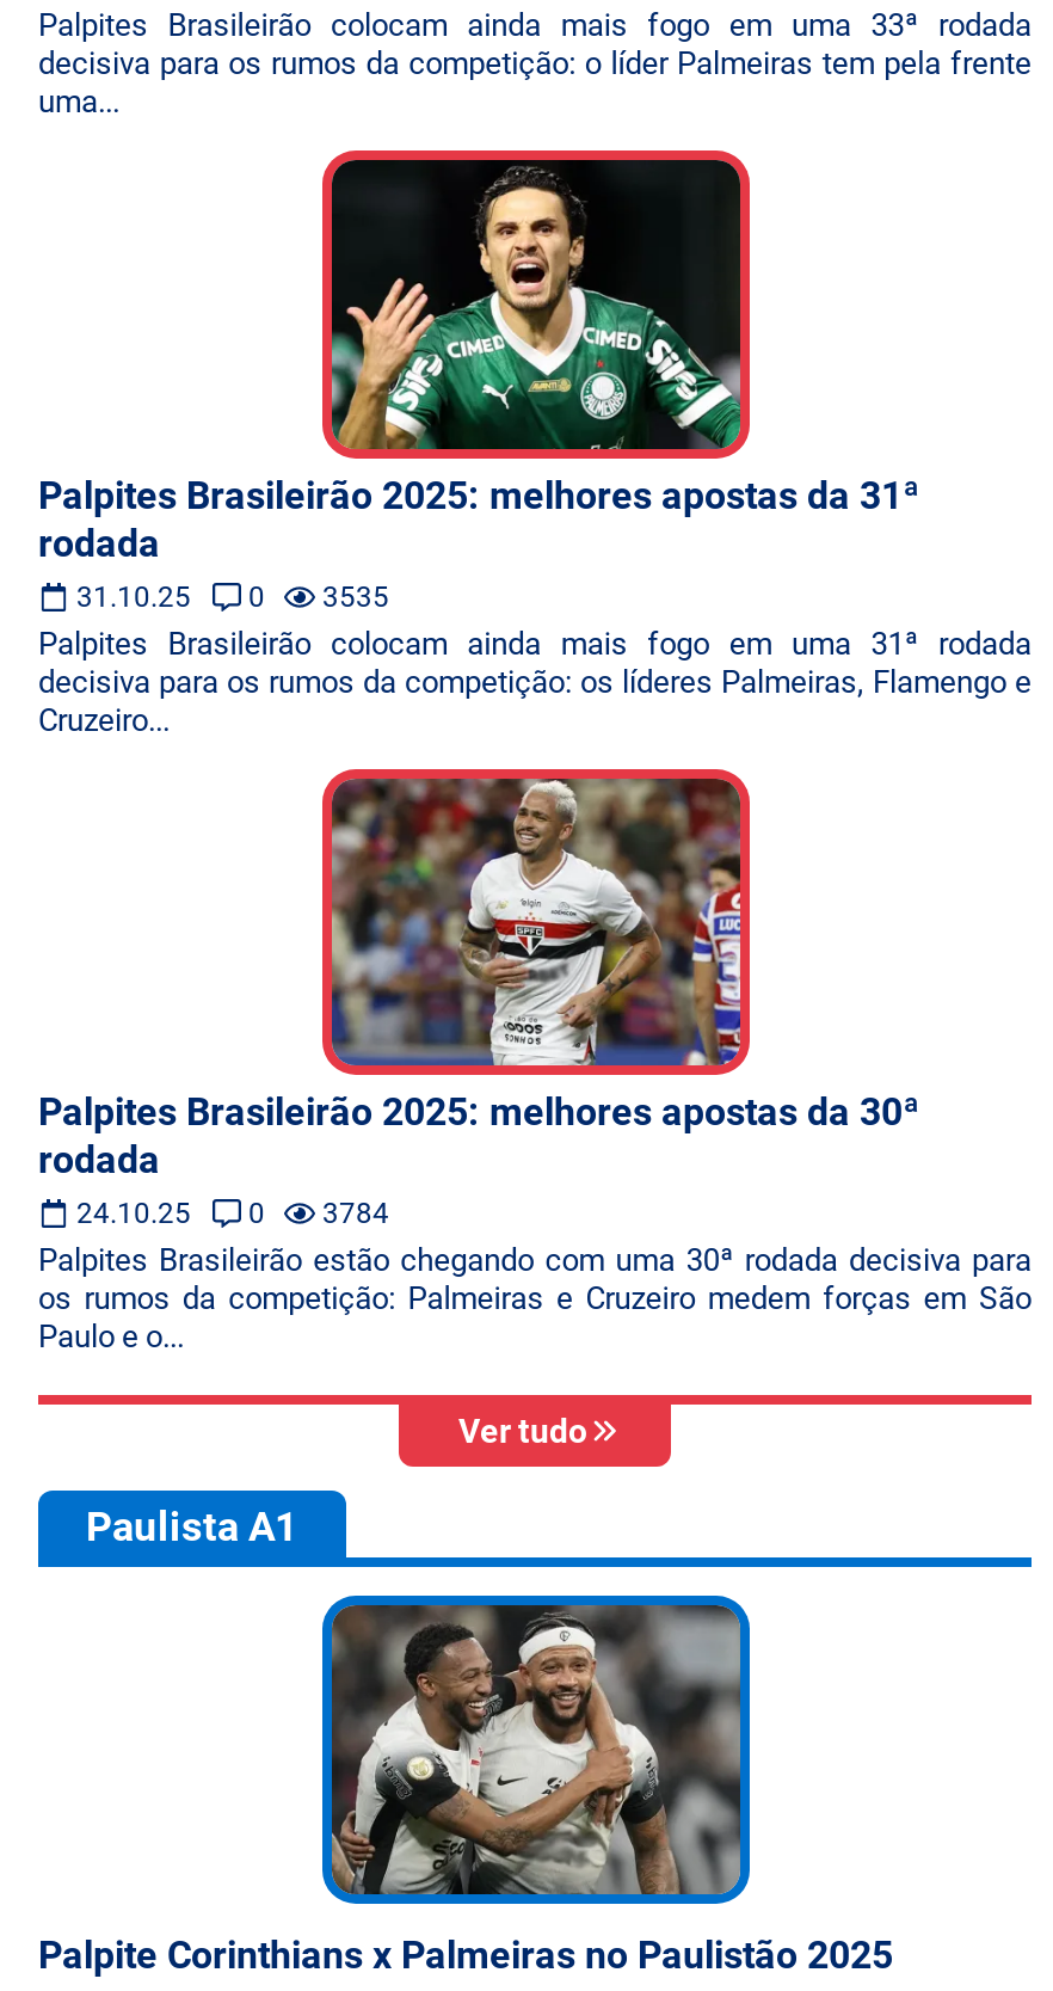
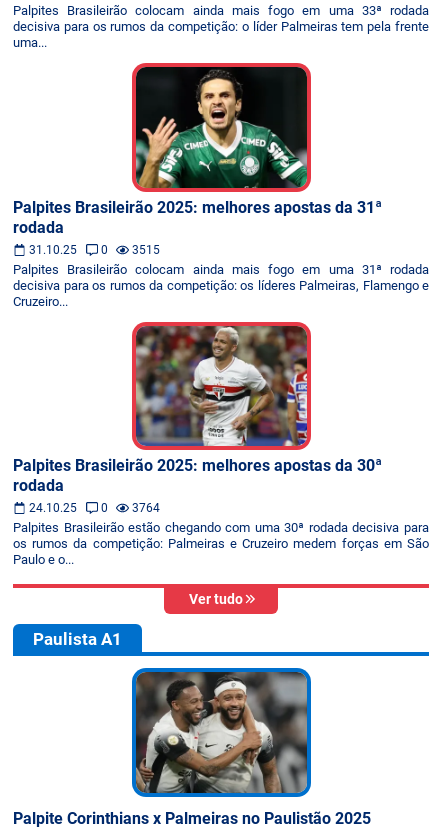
- 31.10.25 0 3535
+ 31.10.25 0 3515

- 24.10.25 0 3784
+ 24.10.25 0 3764
